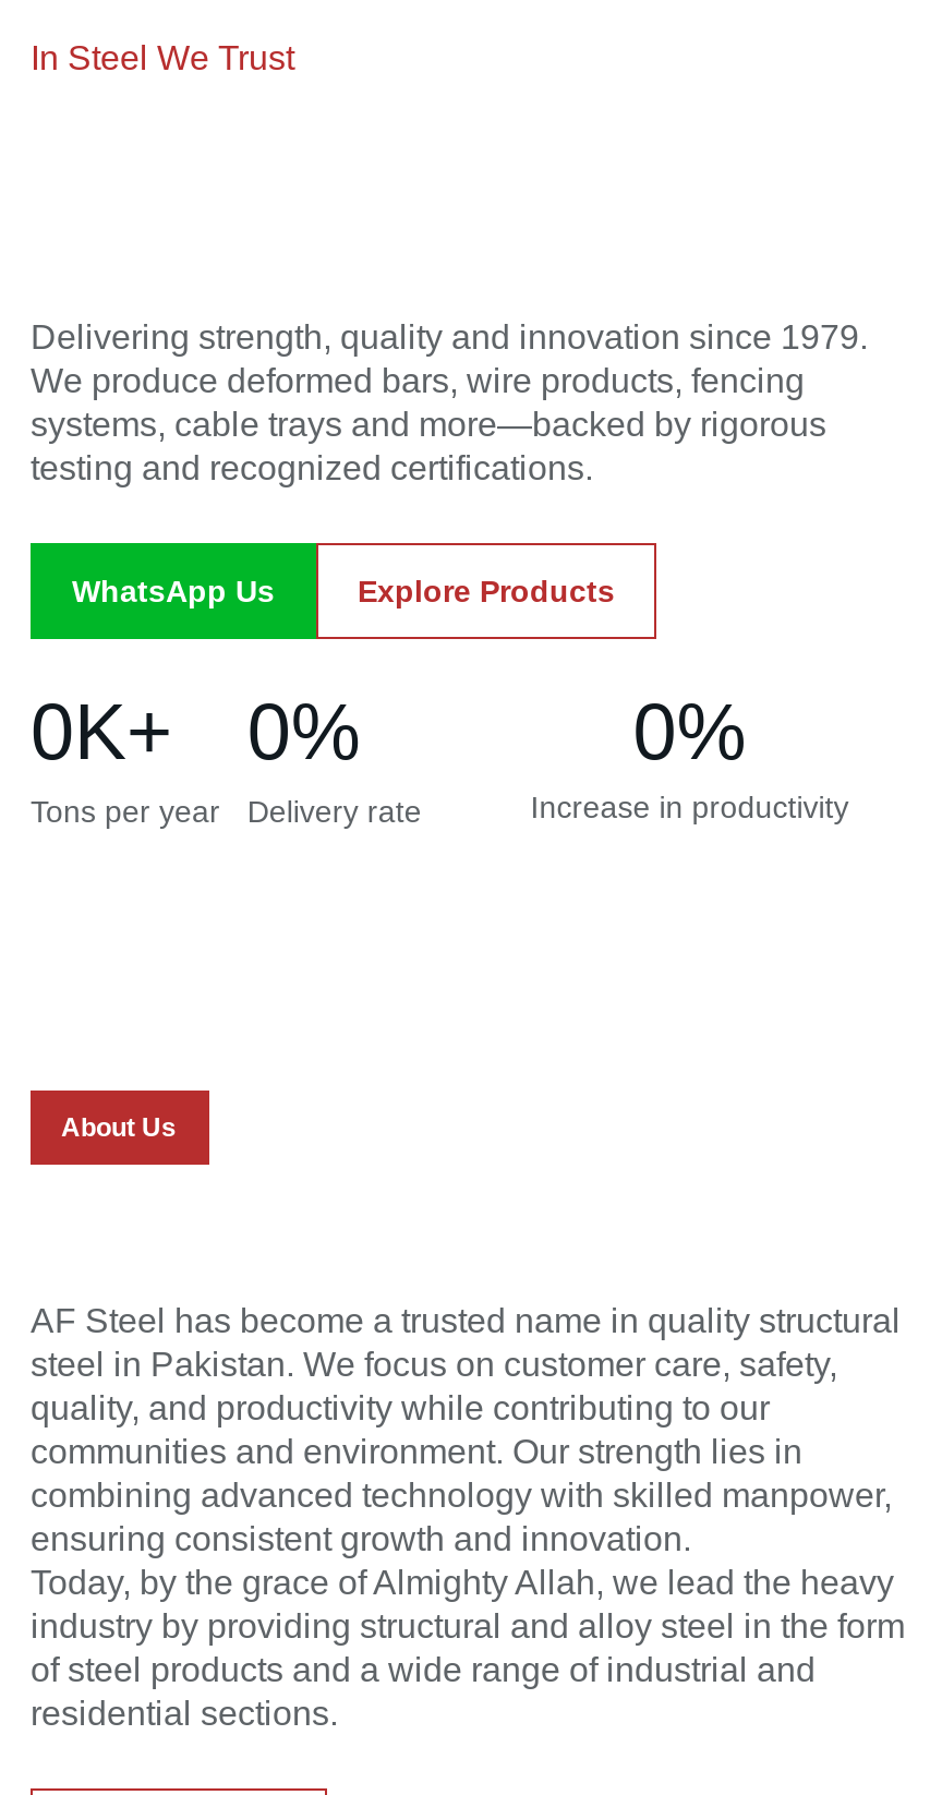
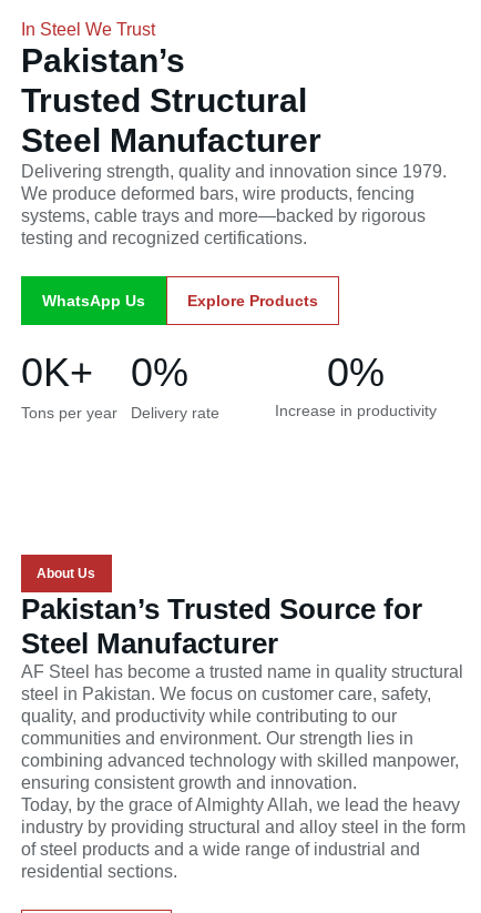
+ Pakistan’s
+ Trusted Structural
+ Steel Manufacturer

+ Pakistan’s Trusted Source for
+ Steel Manufacturer
